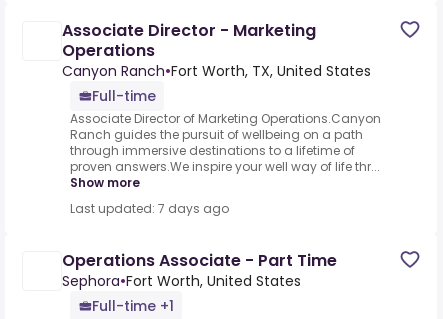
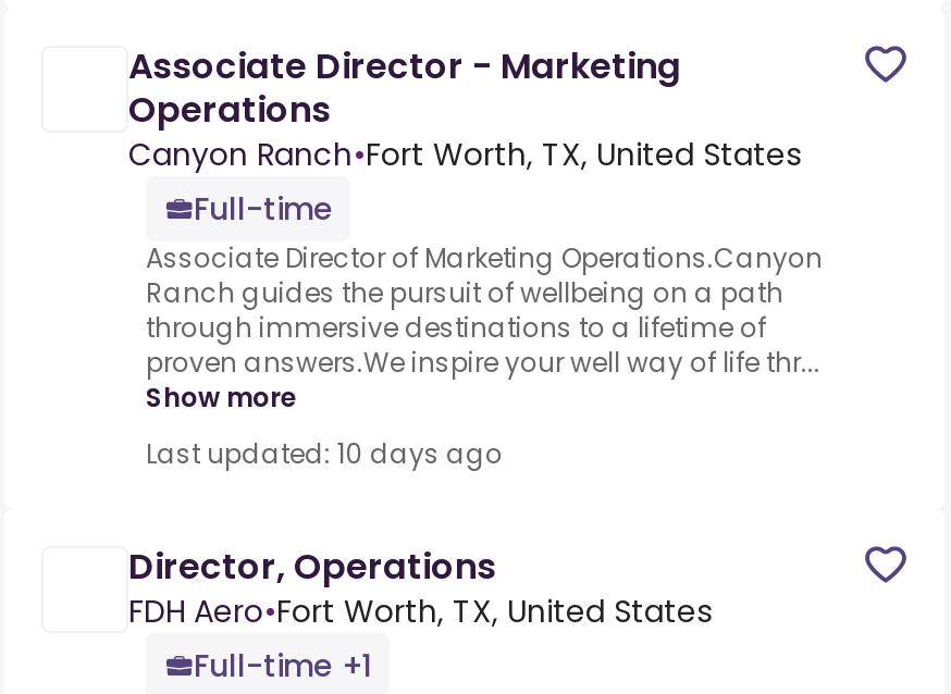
- Last updated: 7 days ago
+ Last updated: 10 days ago

- Operations Associate - Part Time
- Sephora•Fort Worth, United States
+ Director, Operations
+ FDH Aero•Fort Worth, TX, United States
